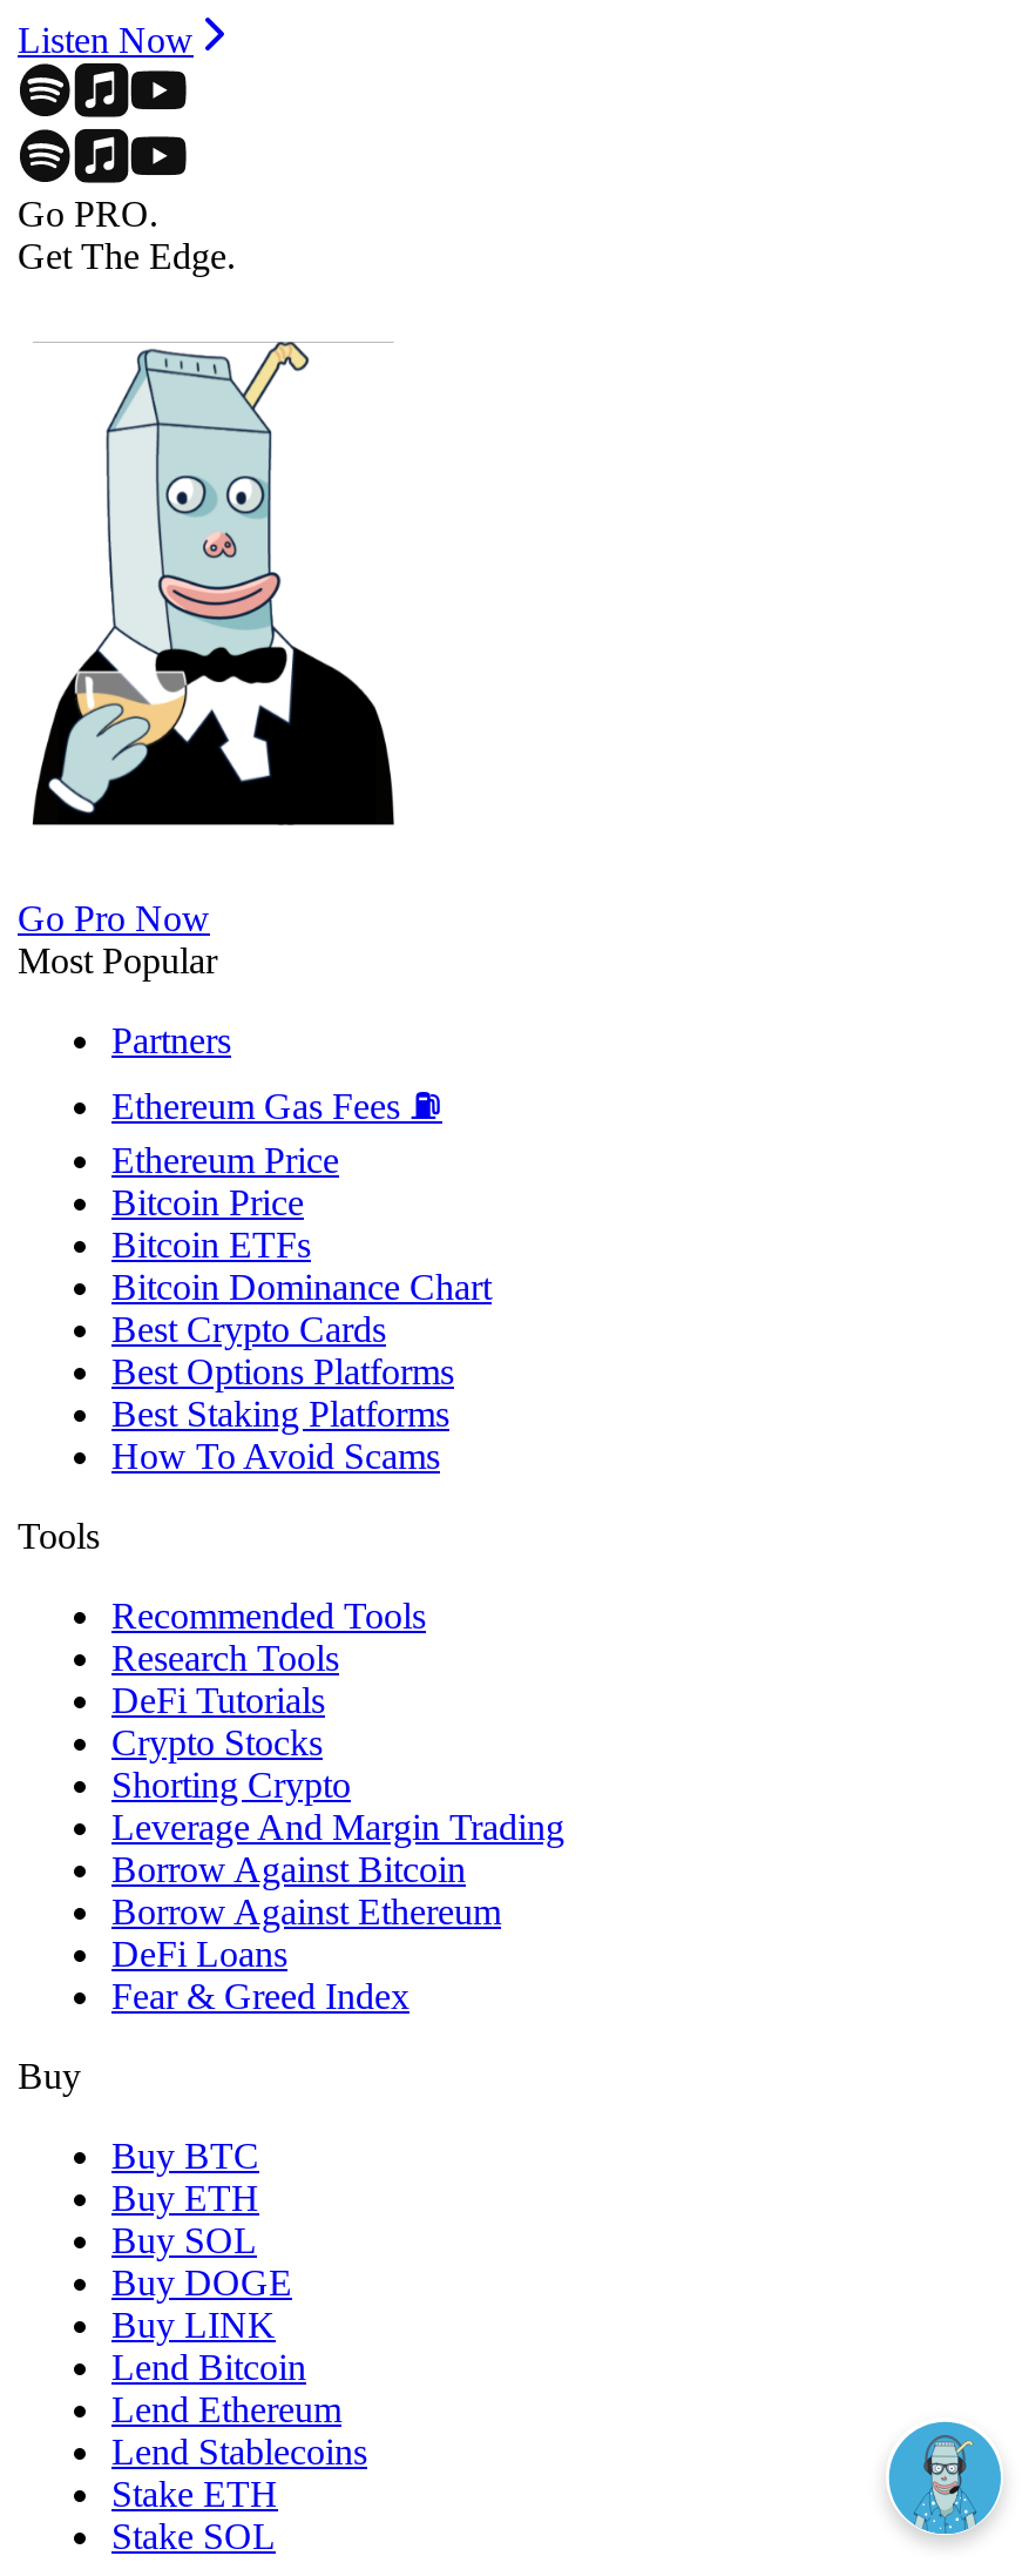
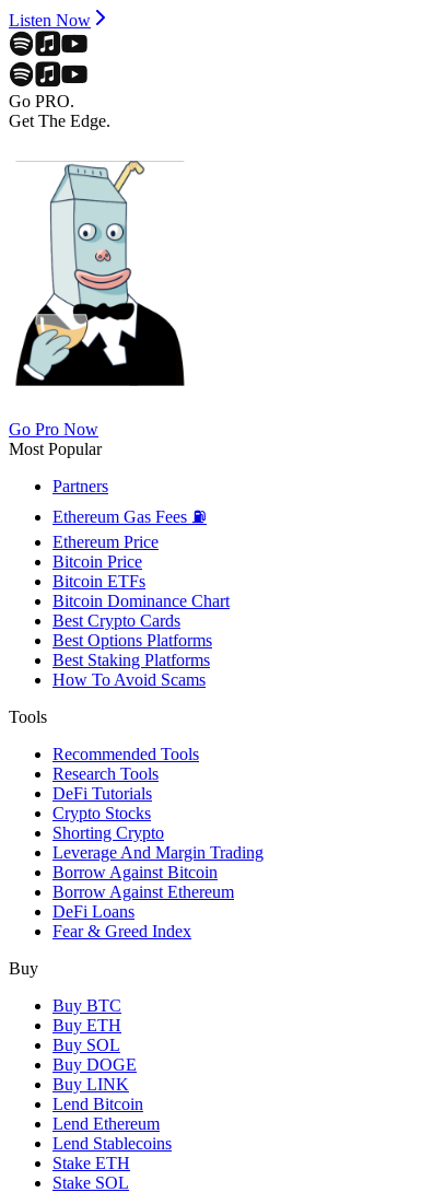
- [image]
